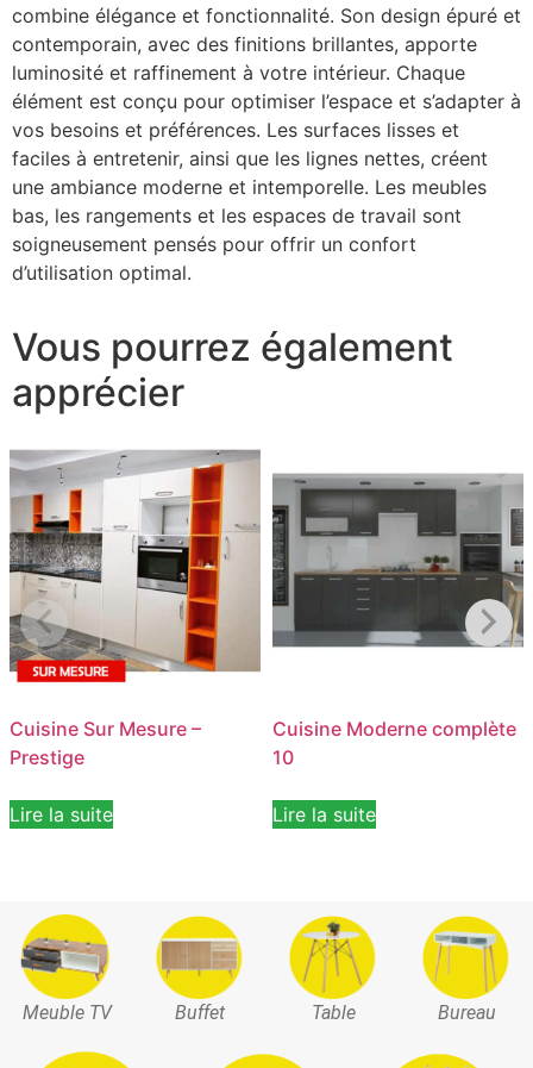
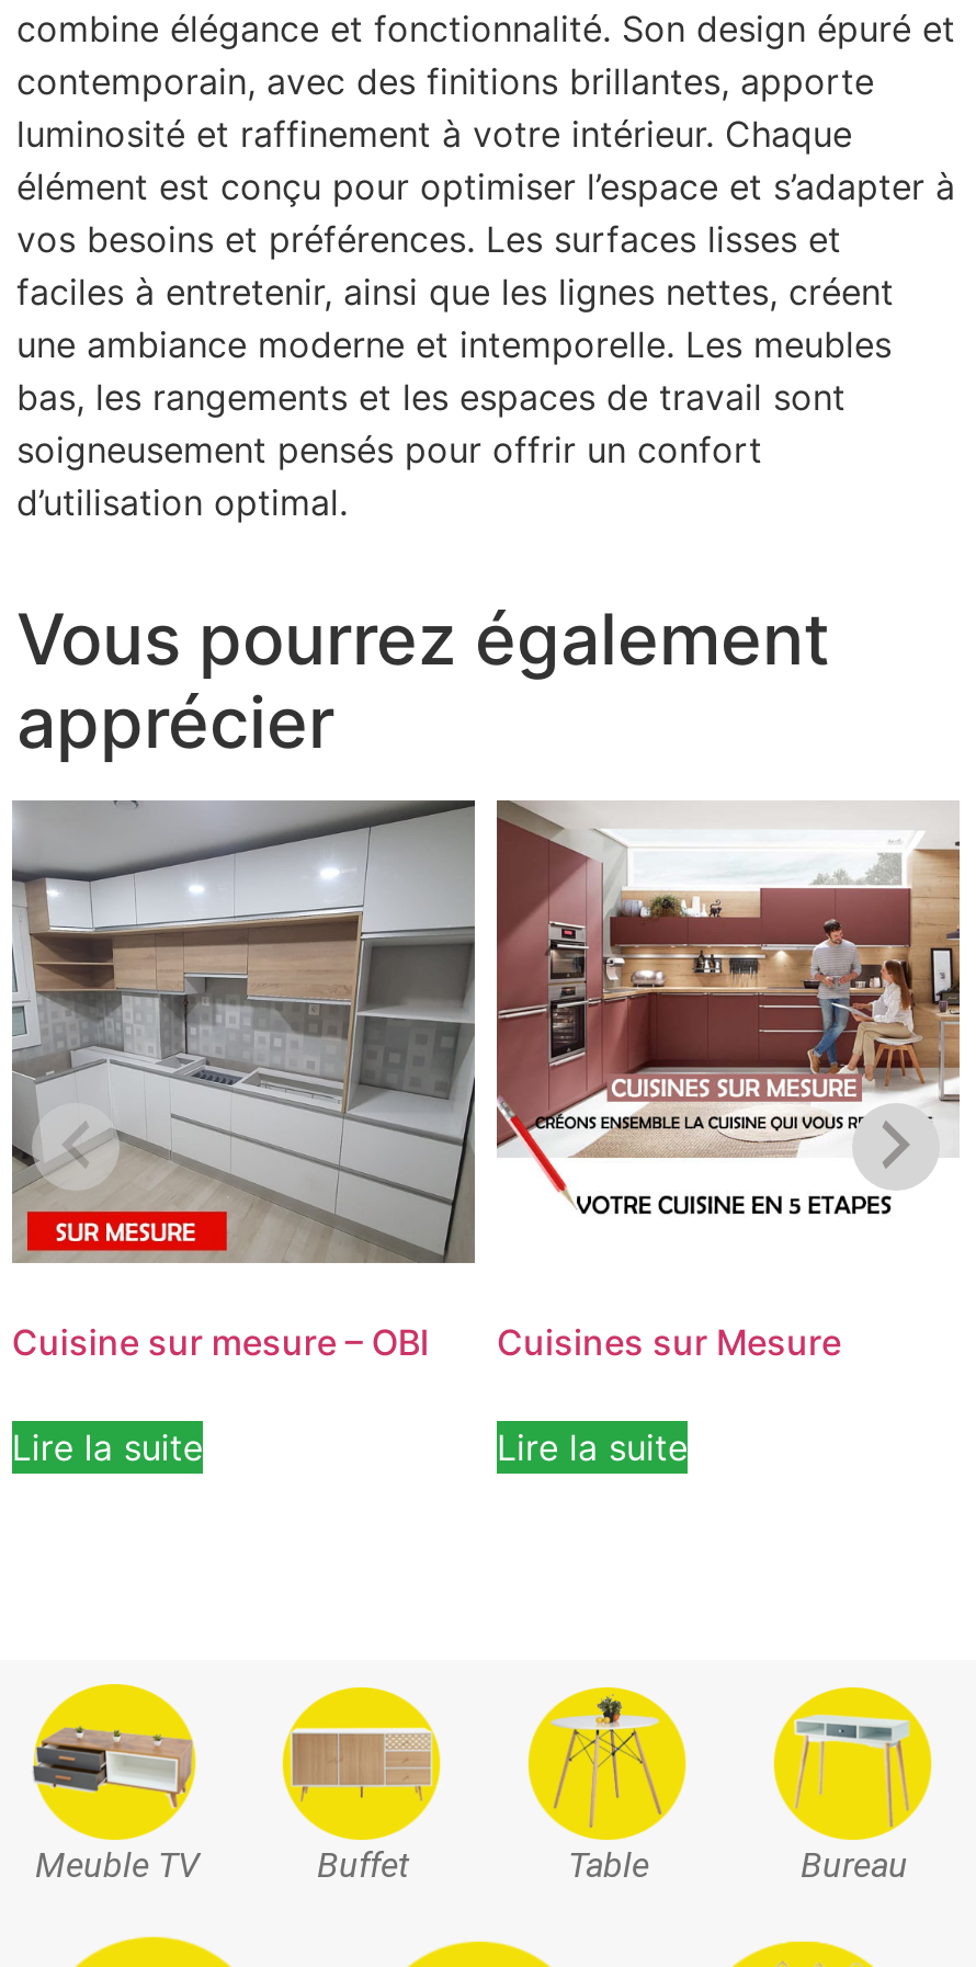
- [image]
- Cuisine Sur Mesure –
- Prestige
+ [image]
+ Cuisine sur mesure – OBI

- [image]
+ [image]

- Cuisine Moderne complète
- 10
+ Cuisines sur Mesure

moved up: Lire la suite | Lire la suite
